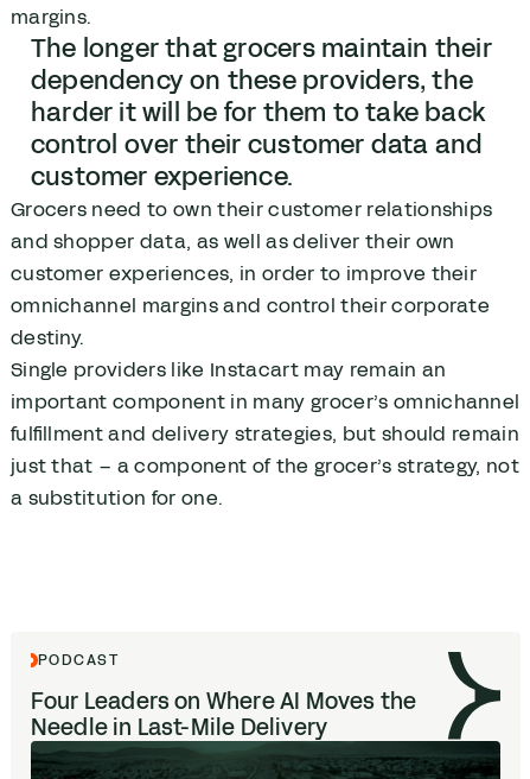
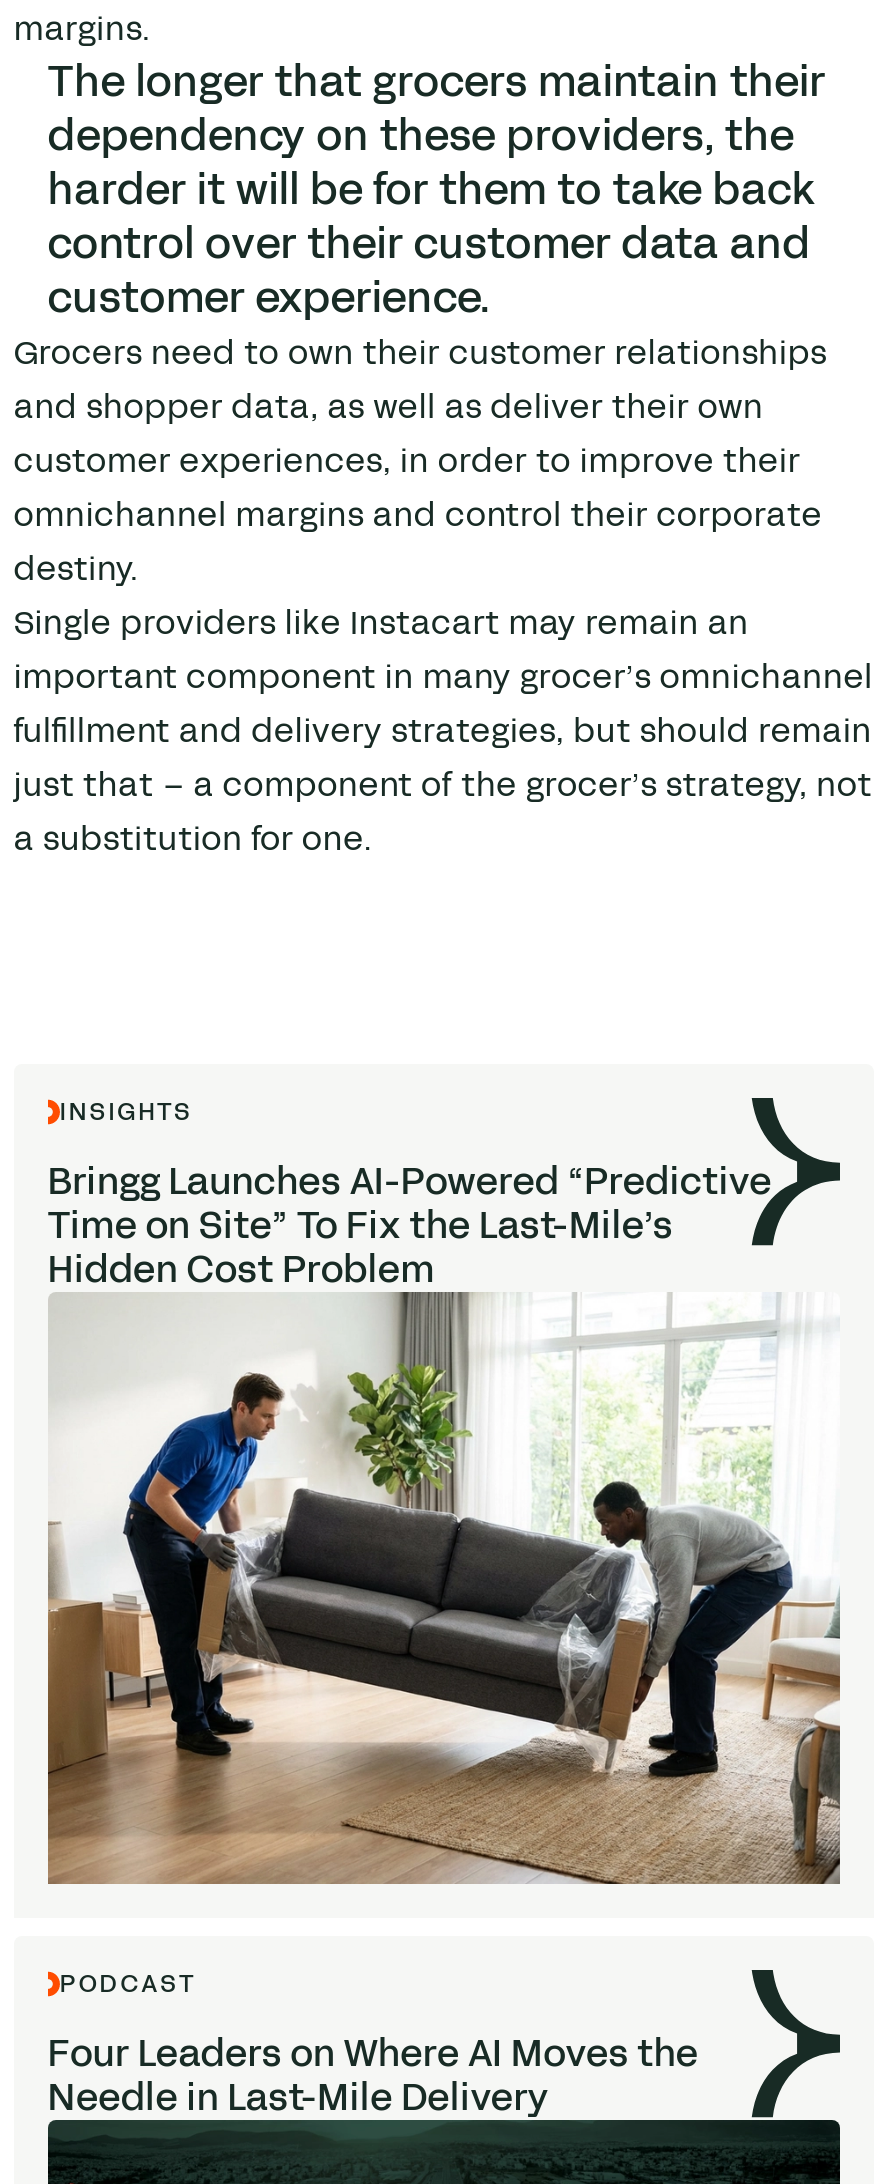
+ [image]
+ INSIGHTS
+ Bringg Launches AI-Powered “Predictive
+ Time on Site” To Fix the Last-Mile’s
+ Hidden Cost Problem
